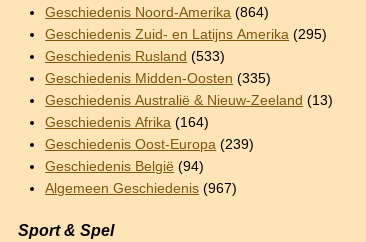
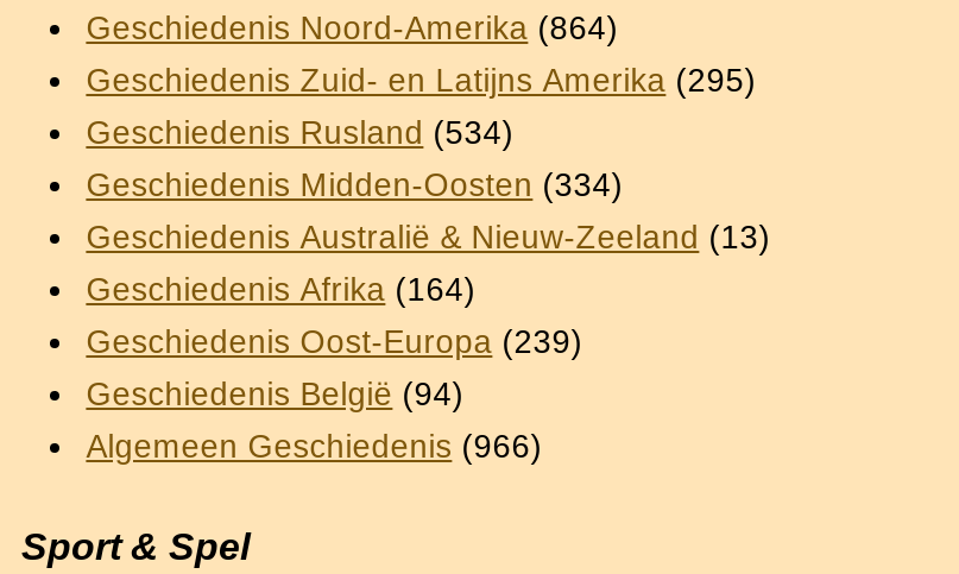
- Geschiedenis Rusland (533)
+ Geschiedenis Rusland (534)

- Geschiedenis Midden-Oosten (335)
+ Geschiedenis Midden-Oosten (334)

- Algemeen Geschiedenis (967)
+ Algemeen Geschiedenis (966)
